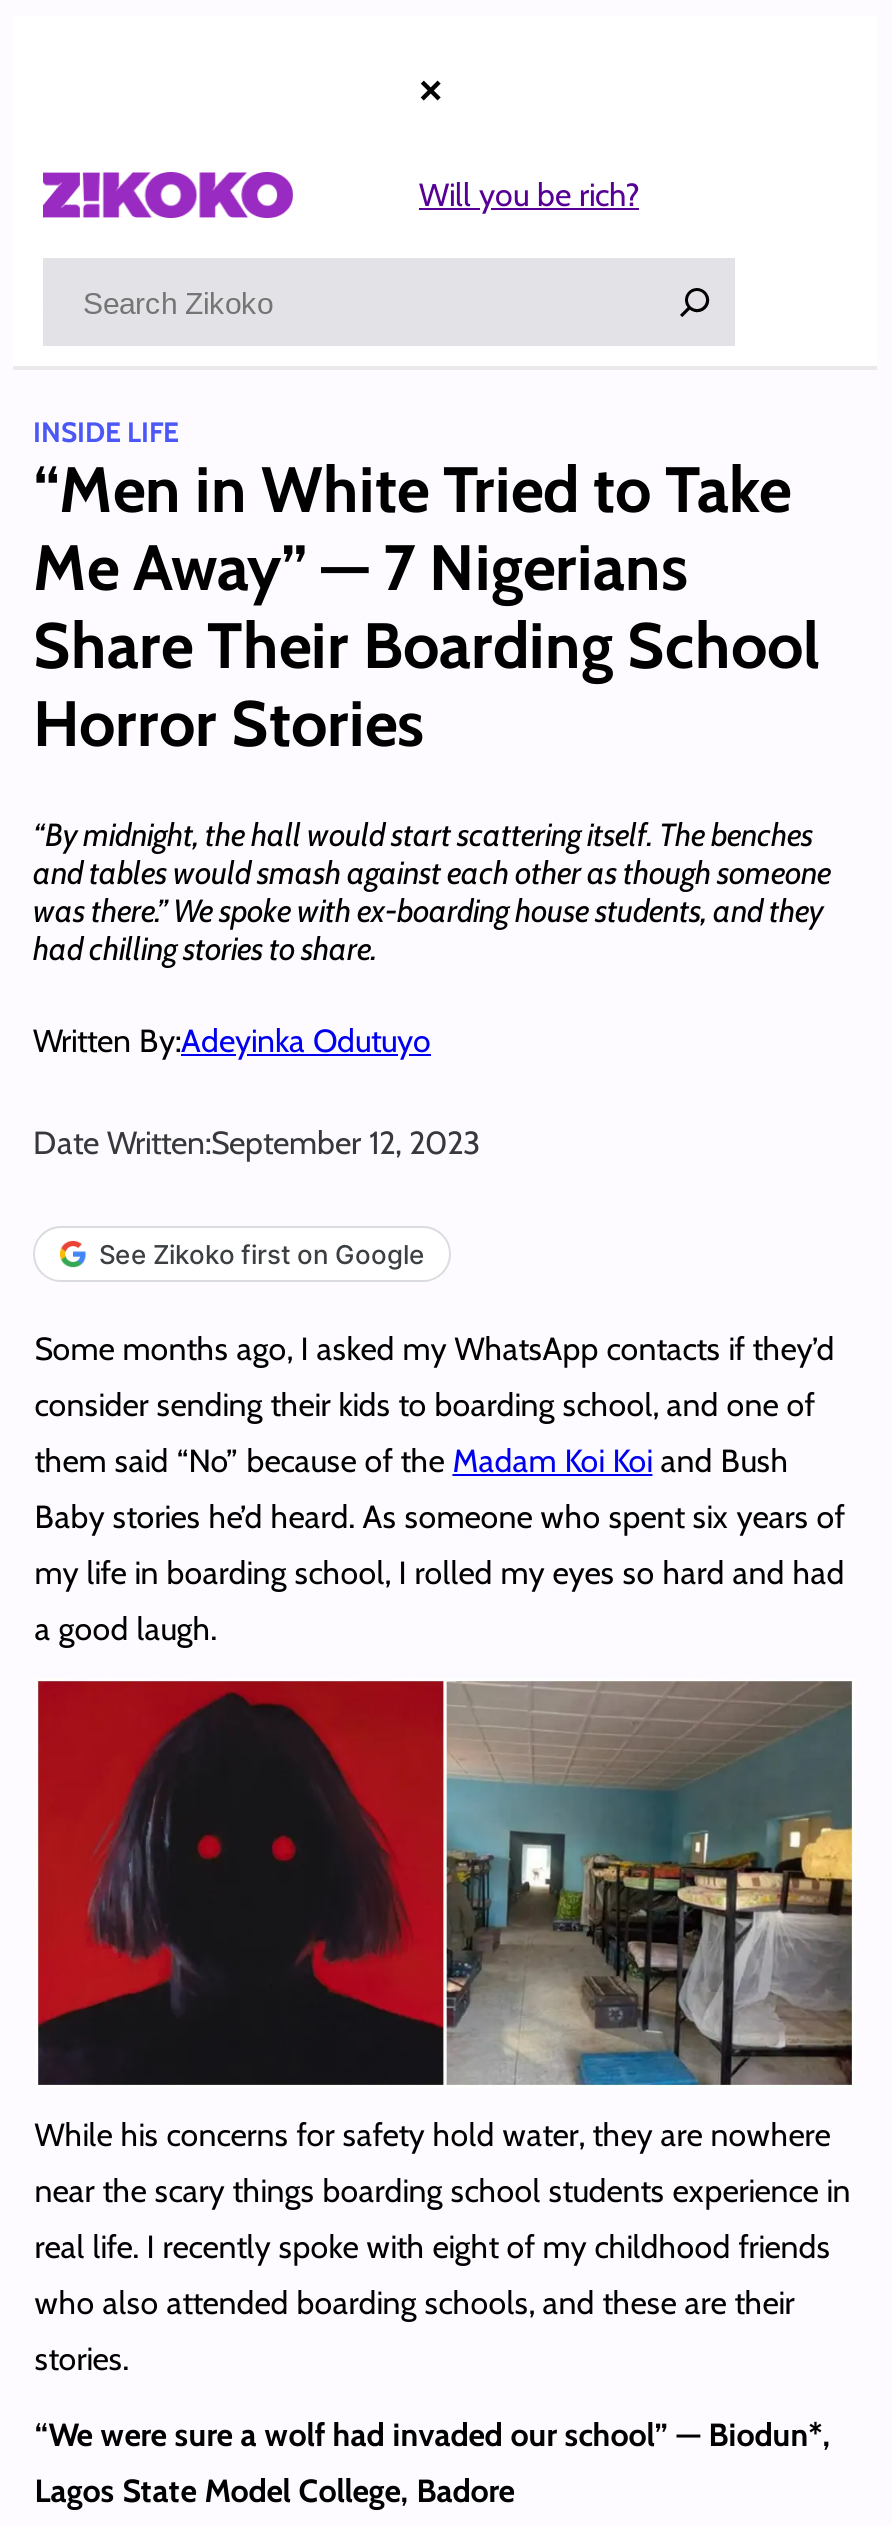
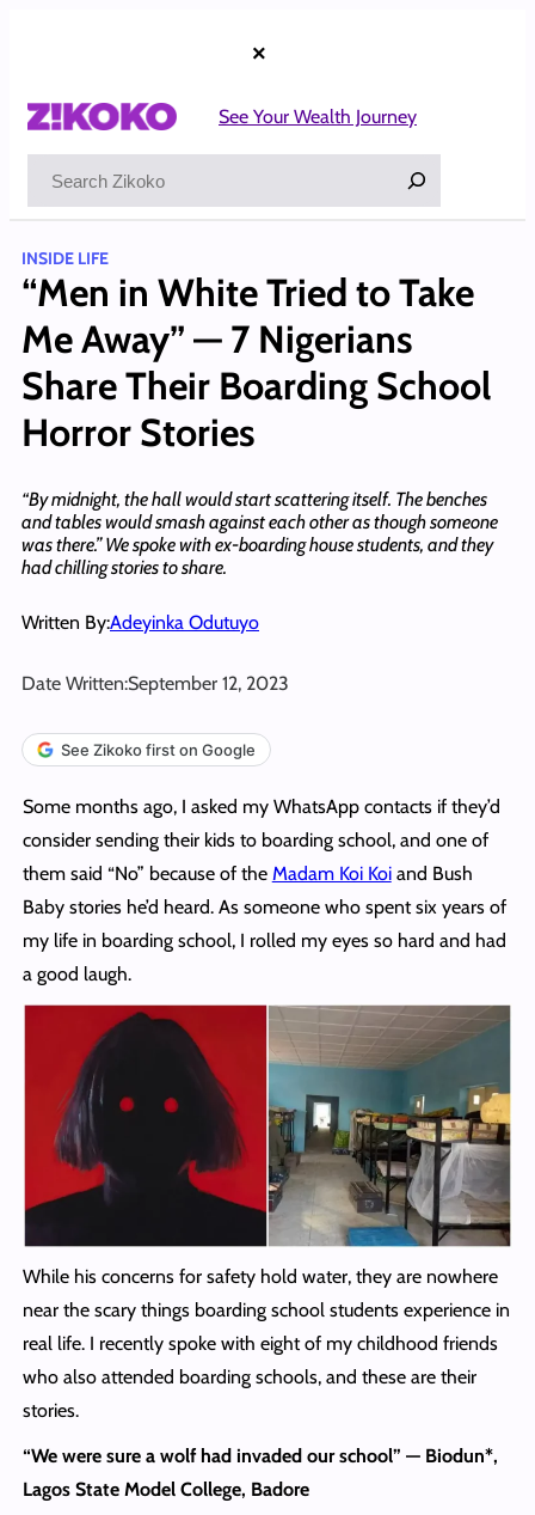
- Will you be rich?
+ See Your Wealth Journey
